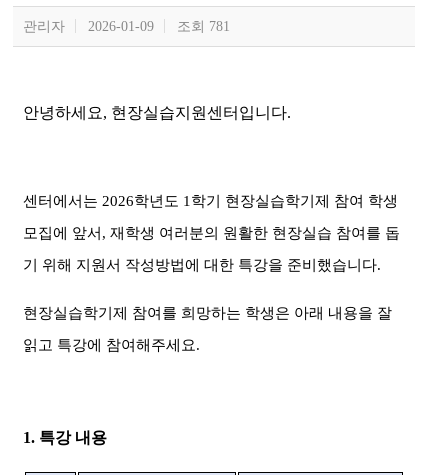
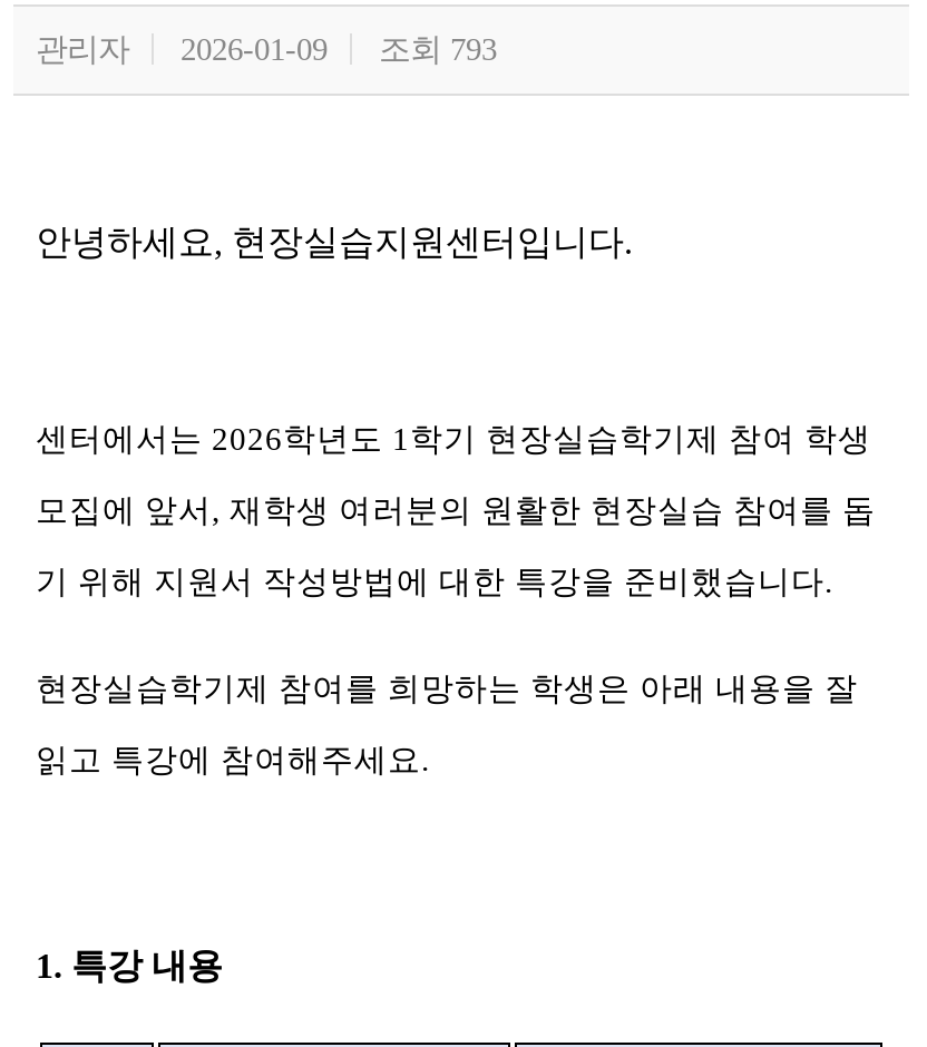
- 관리자 2026-01-09 조회 781
+ 관리자 2026-01-09 조회 793
